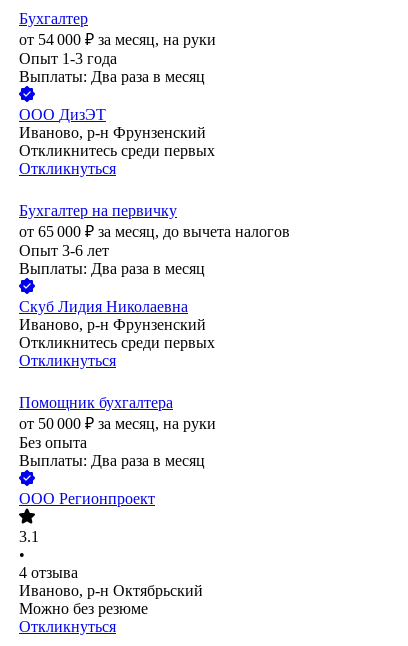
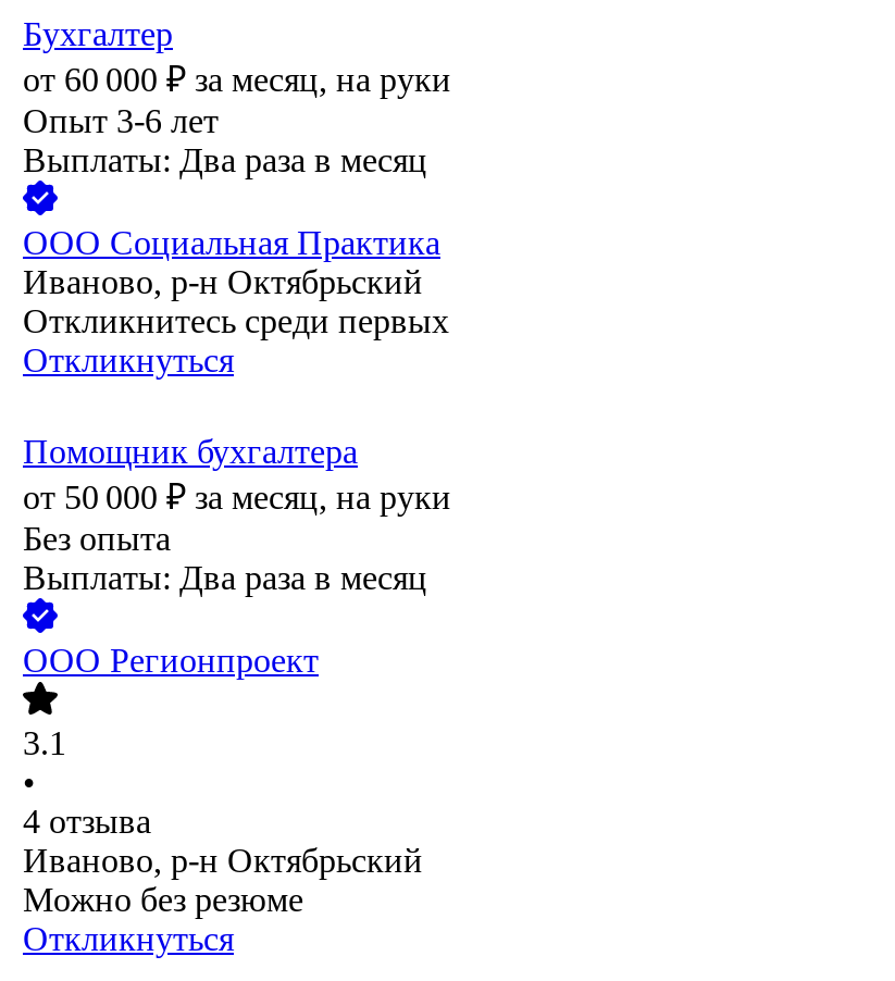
- от 54 000 ₽ за месяц, на руки
- Опыт 1-3 года
- Выплаты: Два раза в месяц
- ООО ДизЭТ
- Иваново, р-н Фрунзенский
- Откликнитесь среди первых
- Откликнуться
- Бухгалтер на первичку
- от 65 000 ₽ за месяц, до вычета налогов
+ от 60 000 ₽ за месяц, на руки

- Скуб Лидия Николаевна
- Иваново, р-н Фрунзенский
+ ООО Социальная Практика
+ Иваново, р-н Октябрьский
